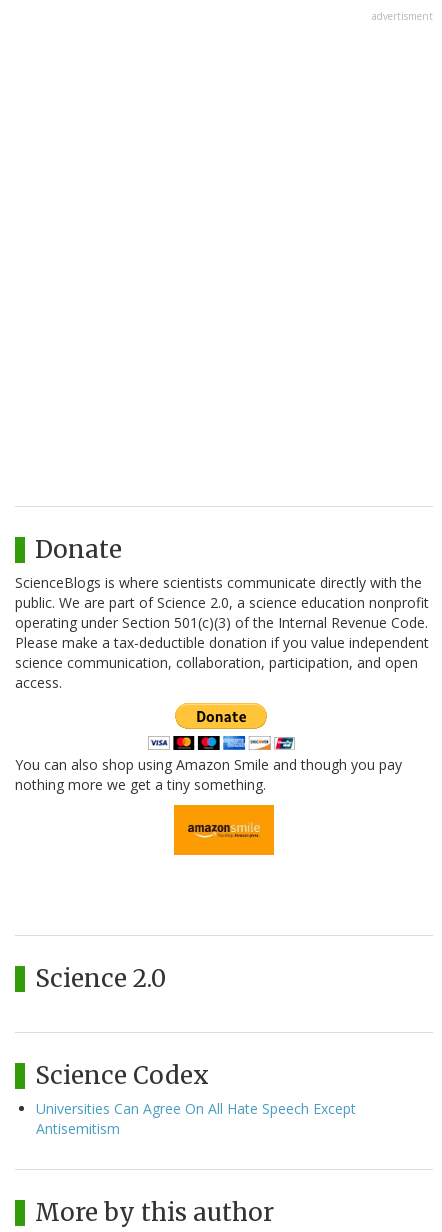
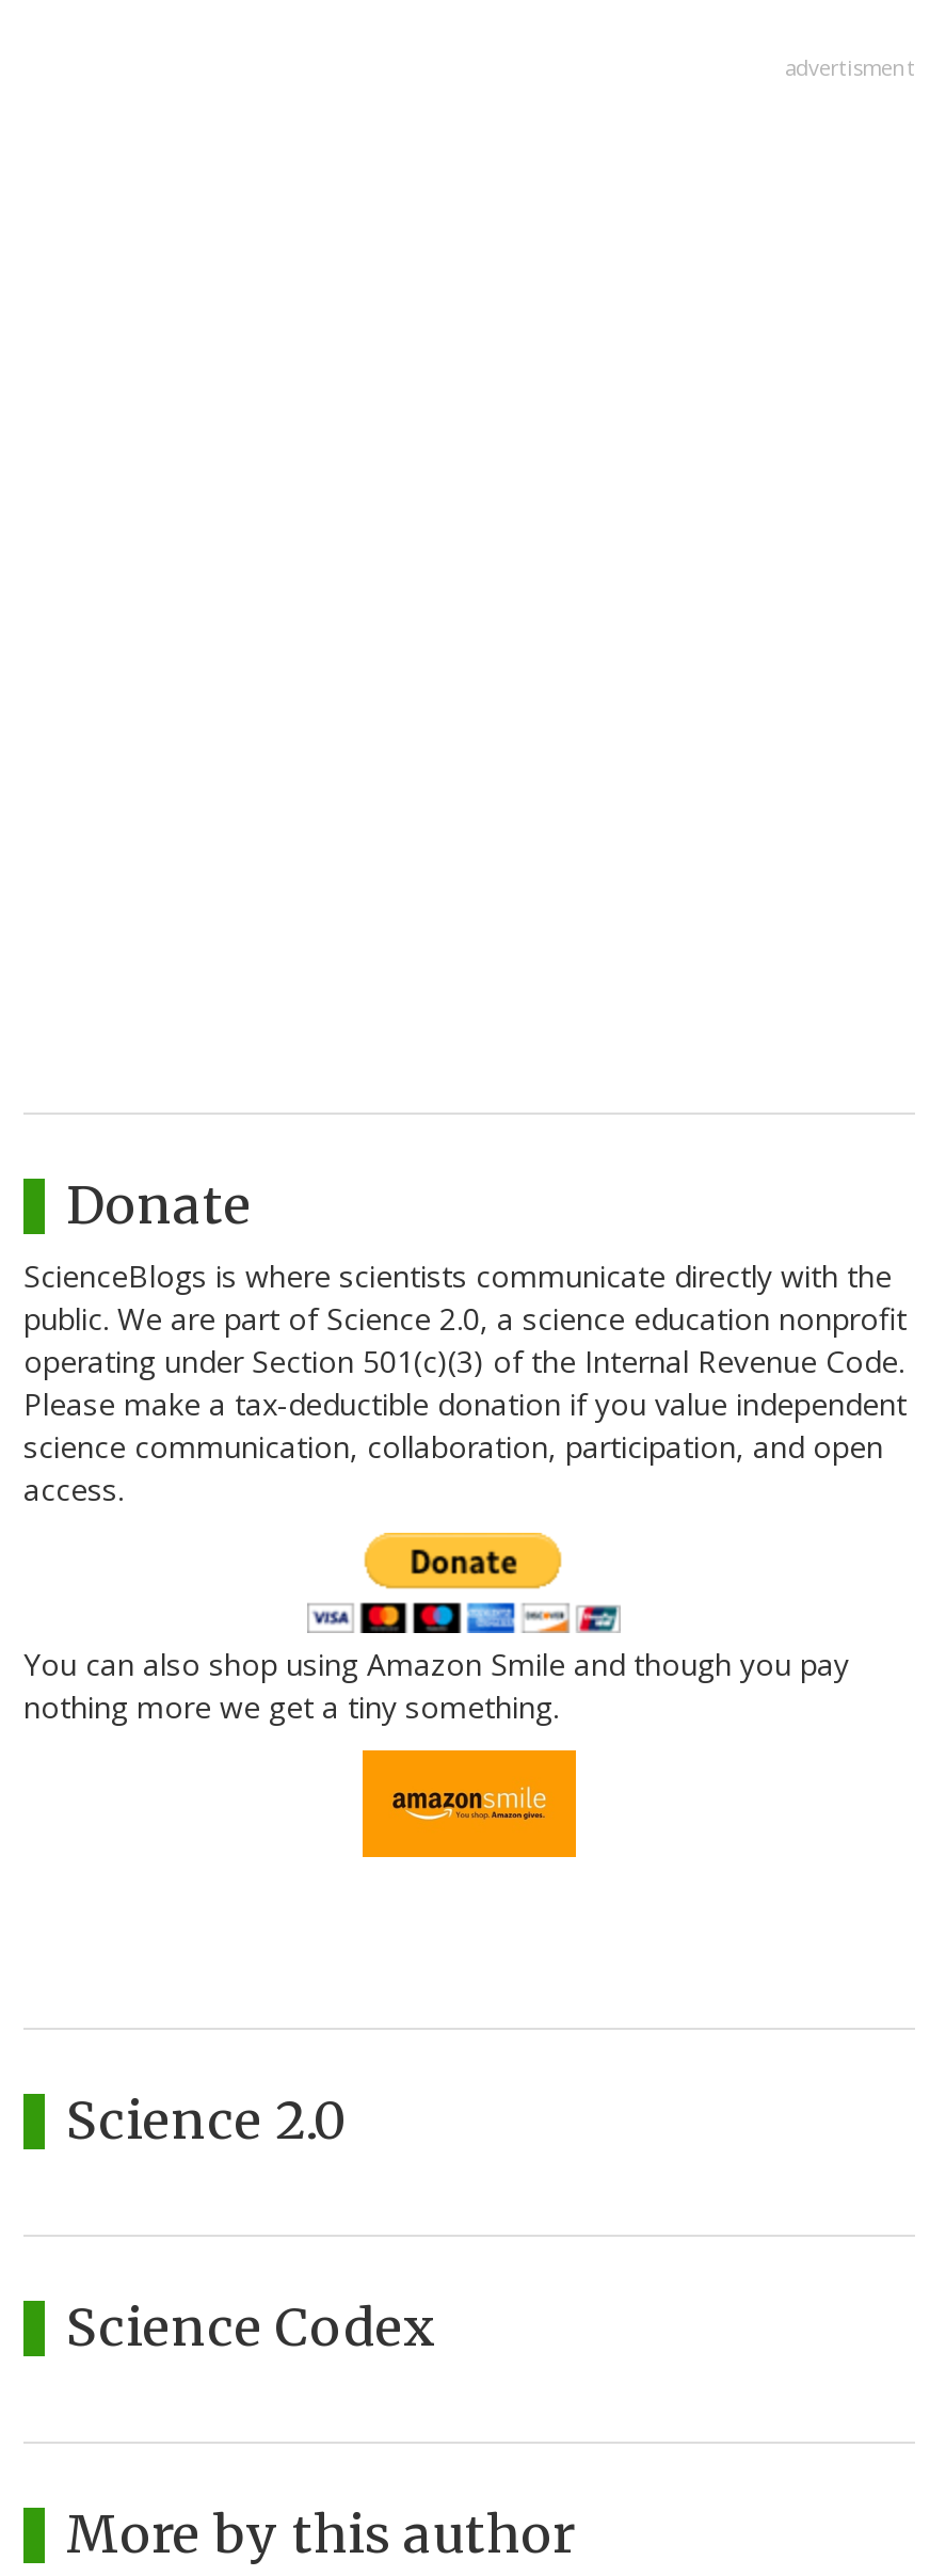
- Universities Can Agree On All Hate Speech Except
- Antisemitism
